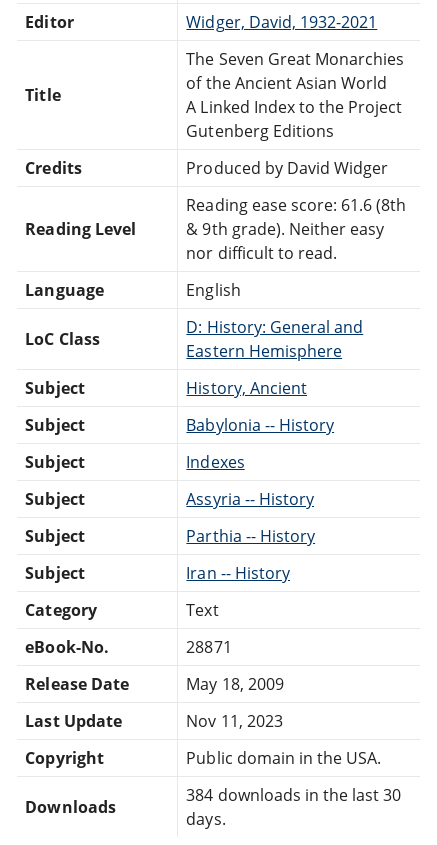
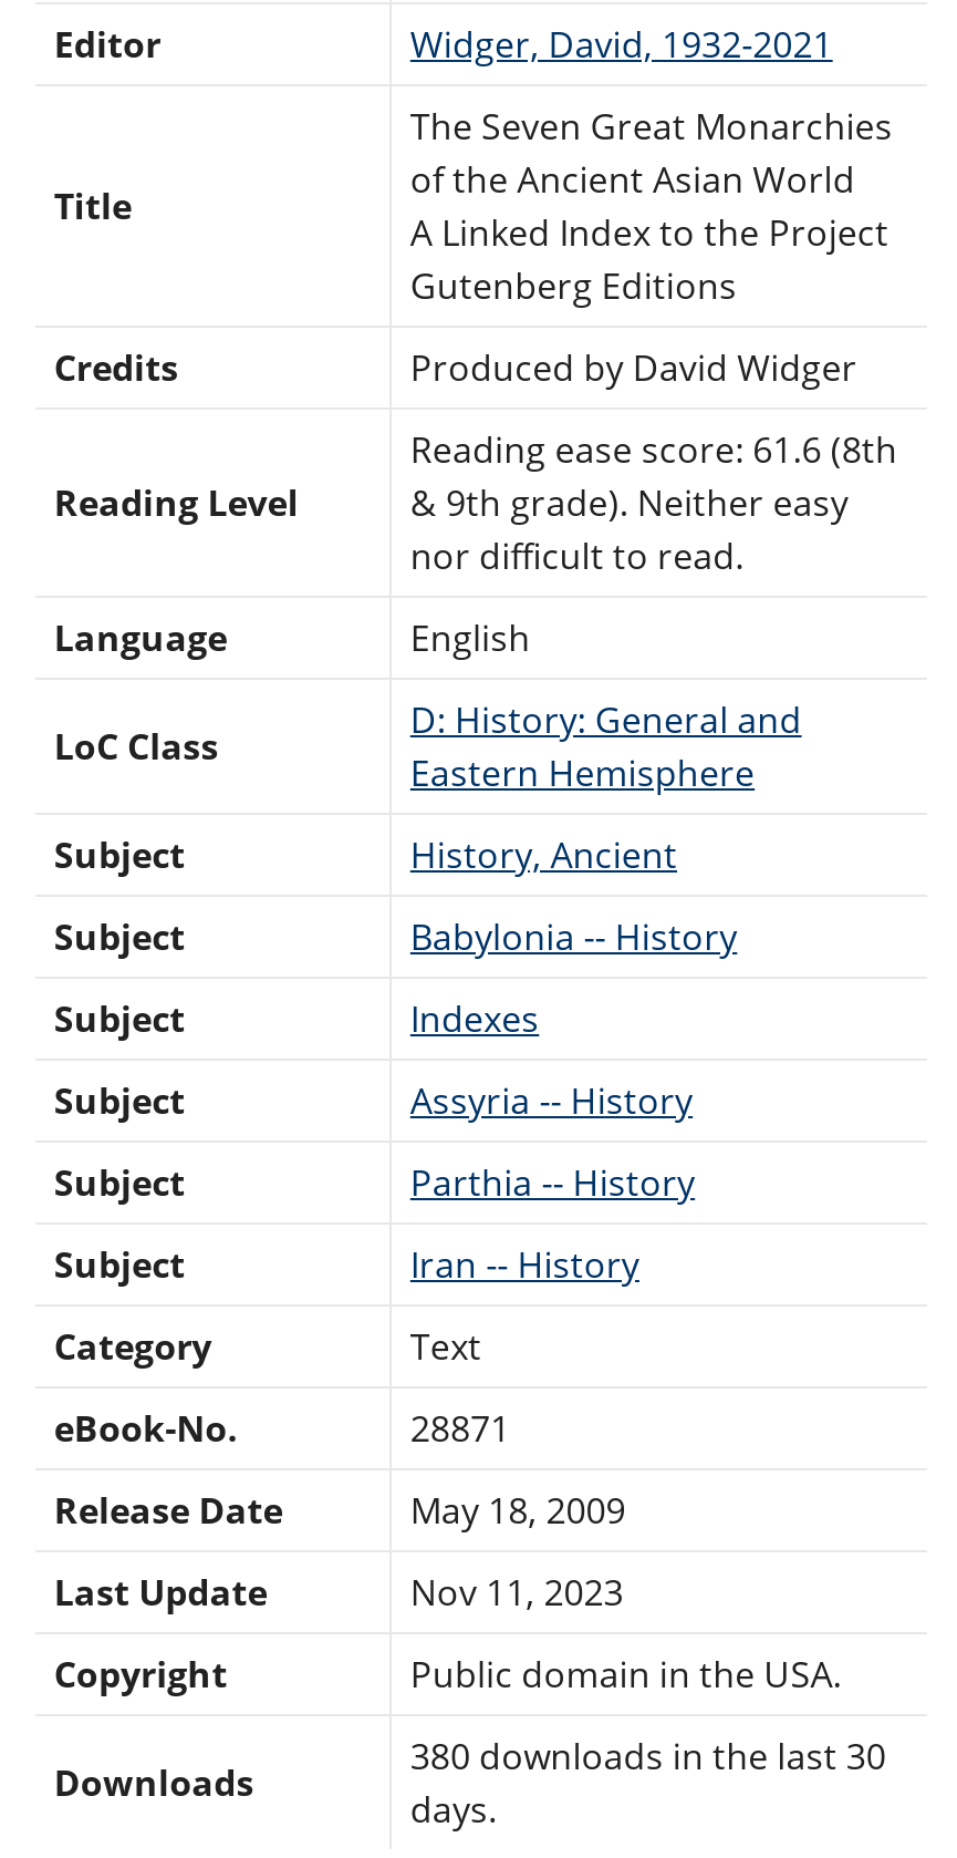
- 384 downloads in the last 30
+ 380 downloads in the last 30
